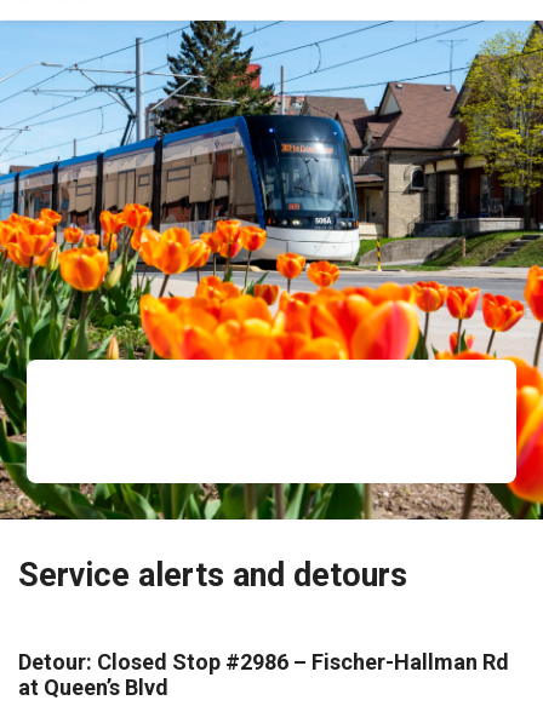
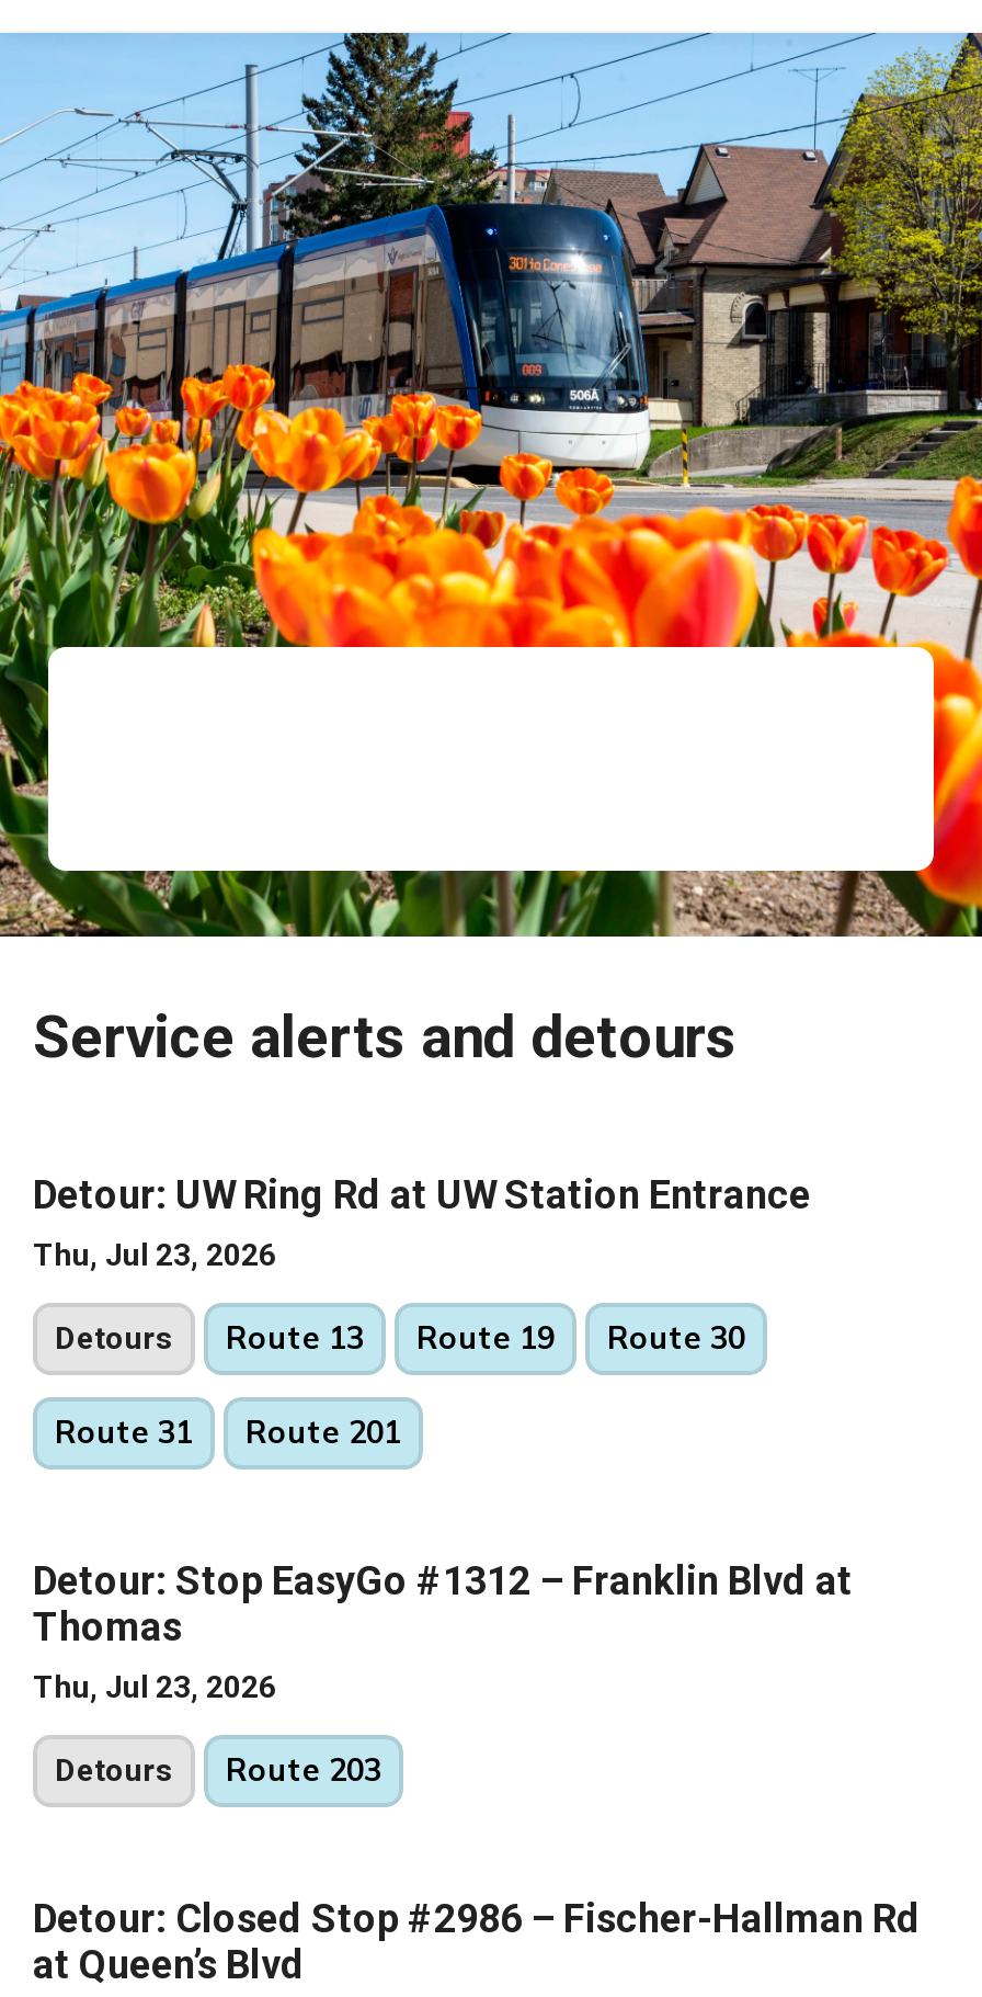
+ Detour: UW Ring Rd at UW Station Entrance
+ Thu, Jul 23, 2026
+ Detours
+ Route 13
+ Route 19
+ Route 30
+ Route 31
+ Route 201
+ Detour: Stop EasyGo #1312 – Franklin Blvd at
+ Thomas
+ Thu, Jul 23, 2026
+ Detours
+ Route 203
